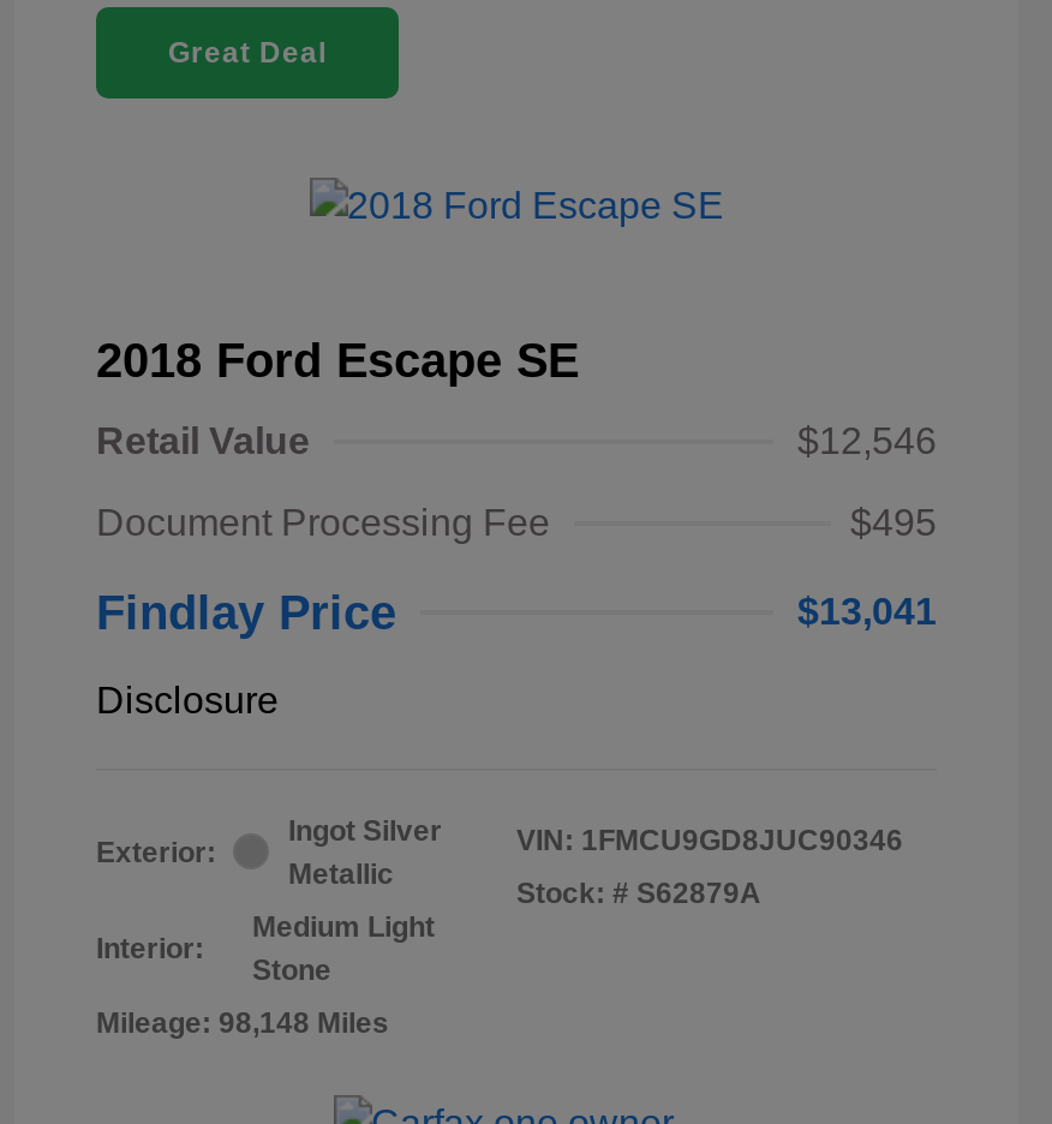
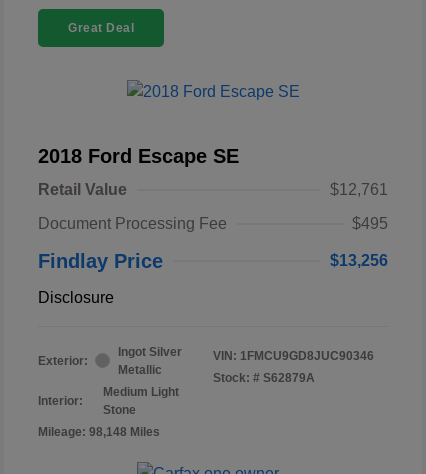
- $12,546
+ $12,761

- $13,041
+ $13,256
